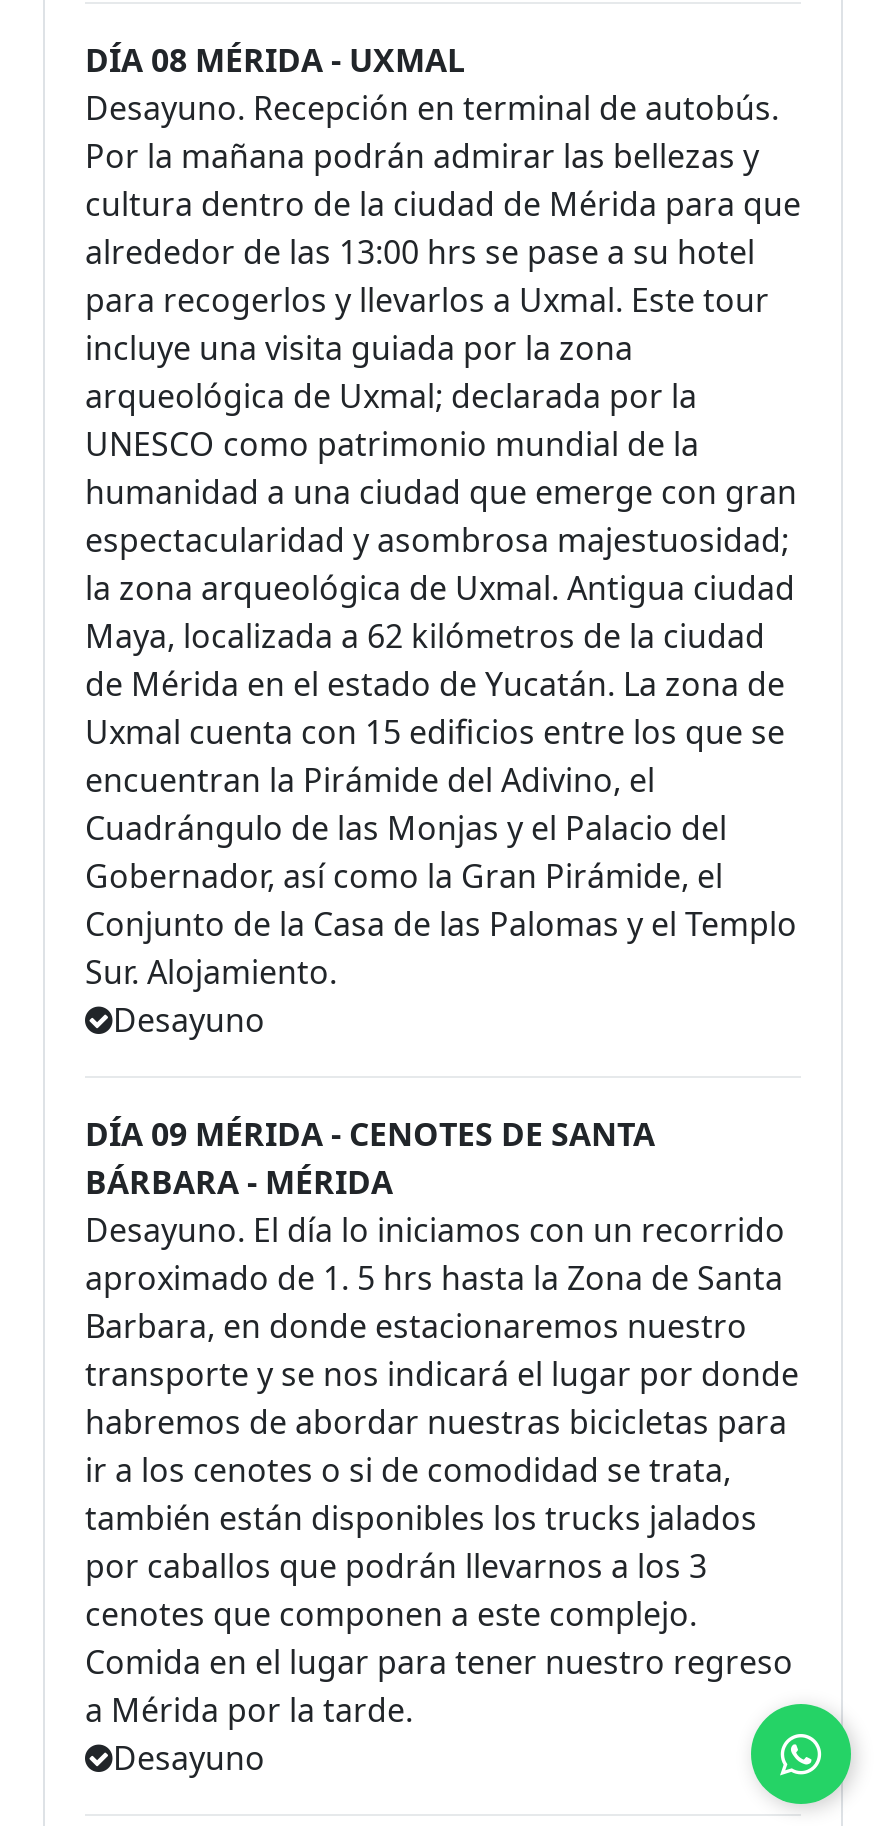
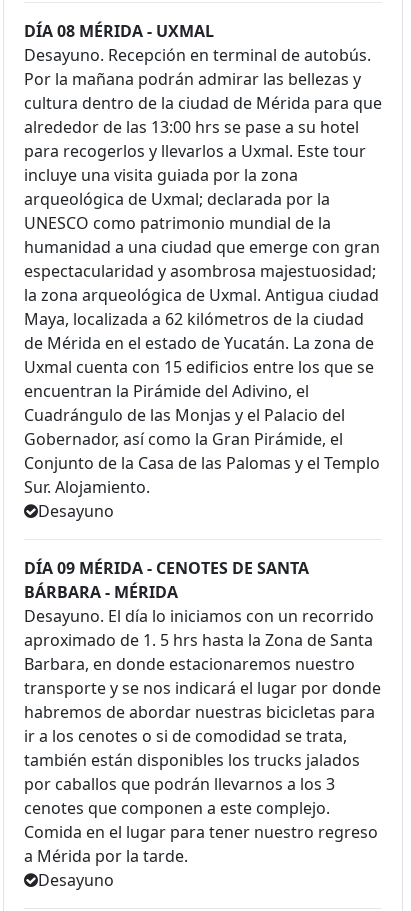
- [image]
